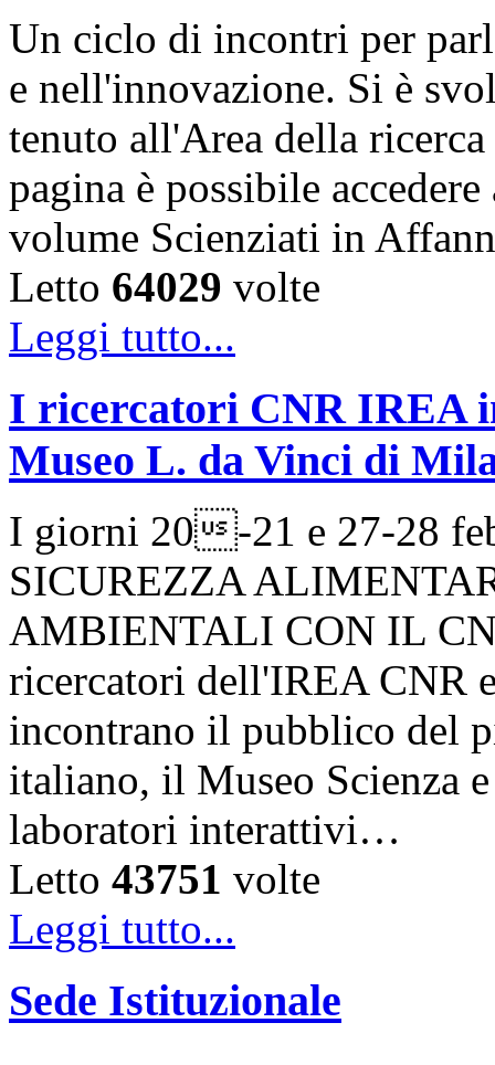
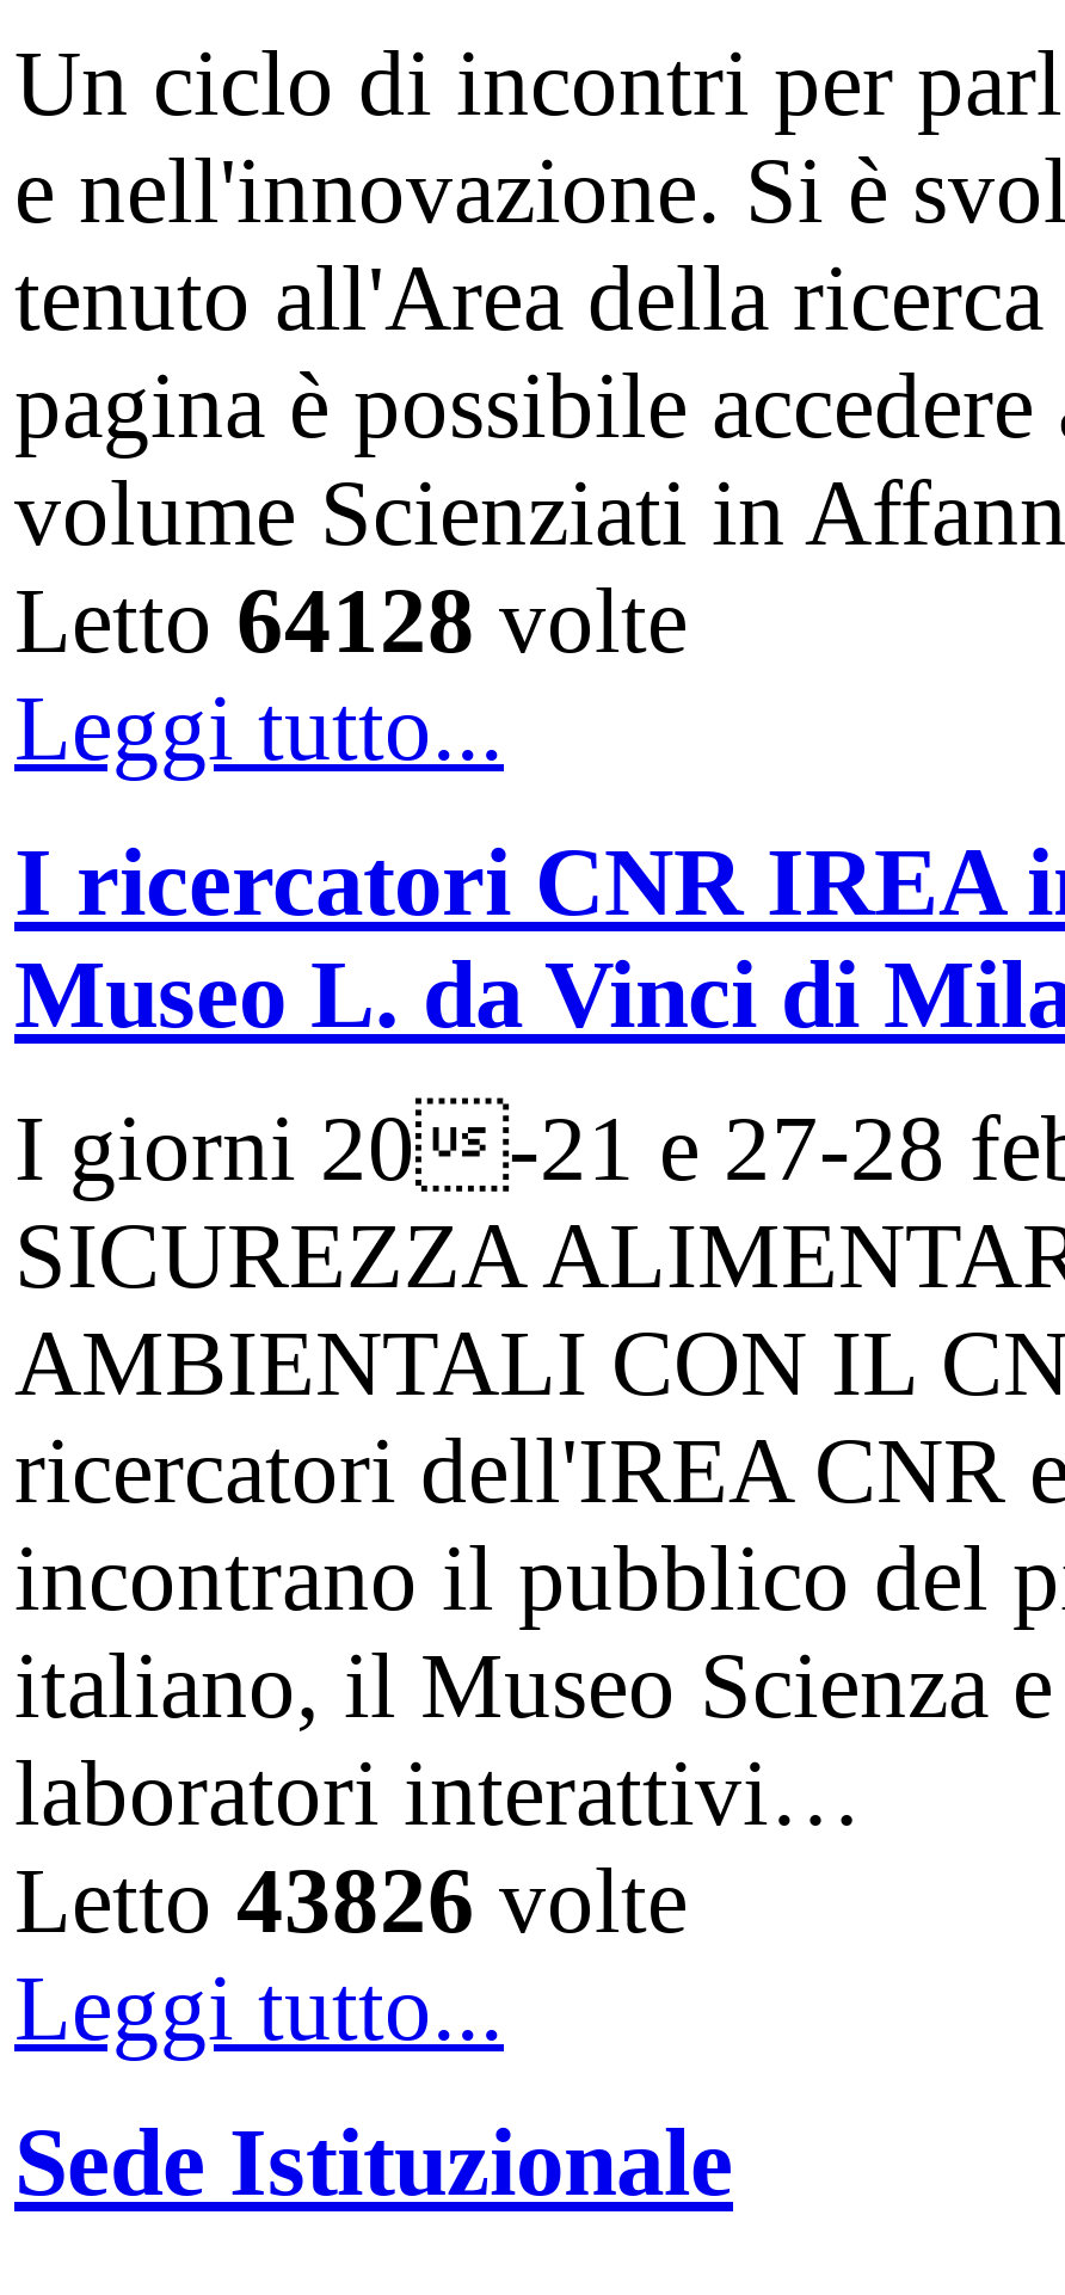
- Letto 64029 volte
+ Letto 64128 volte

- Letto 43751 volte
+ Letto 43826 volte
